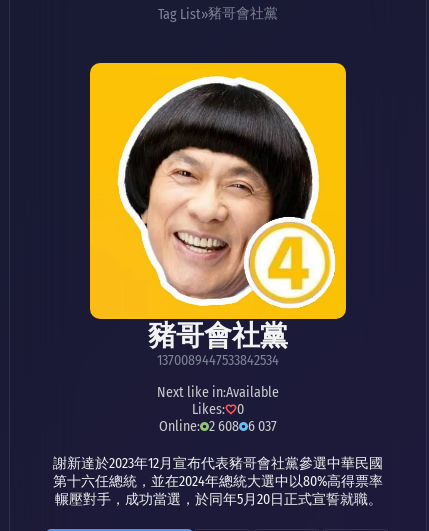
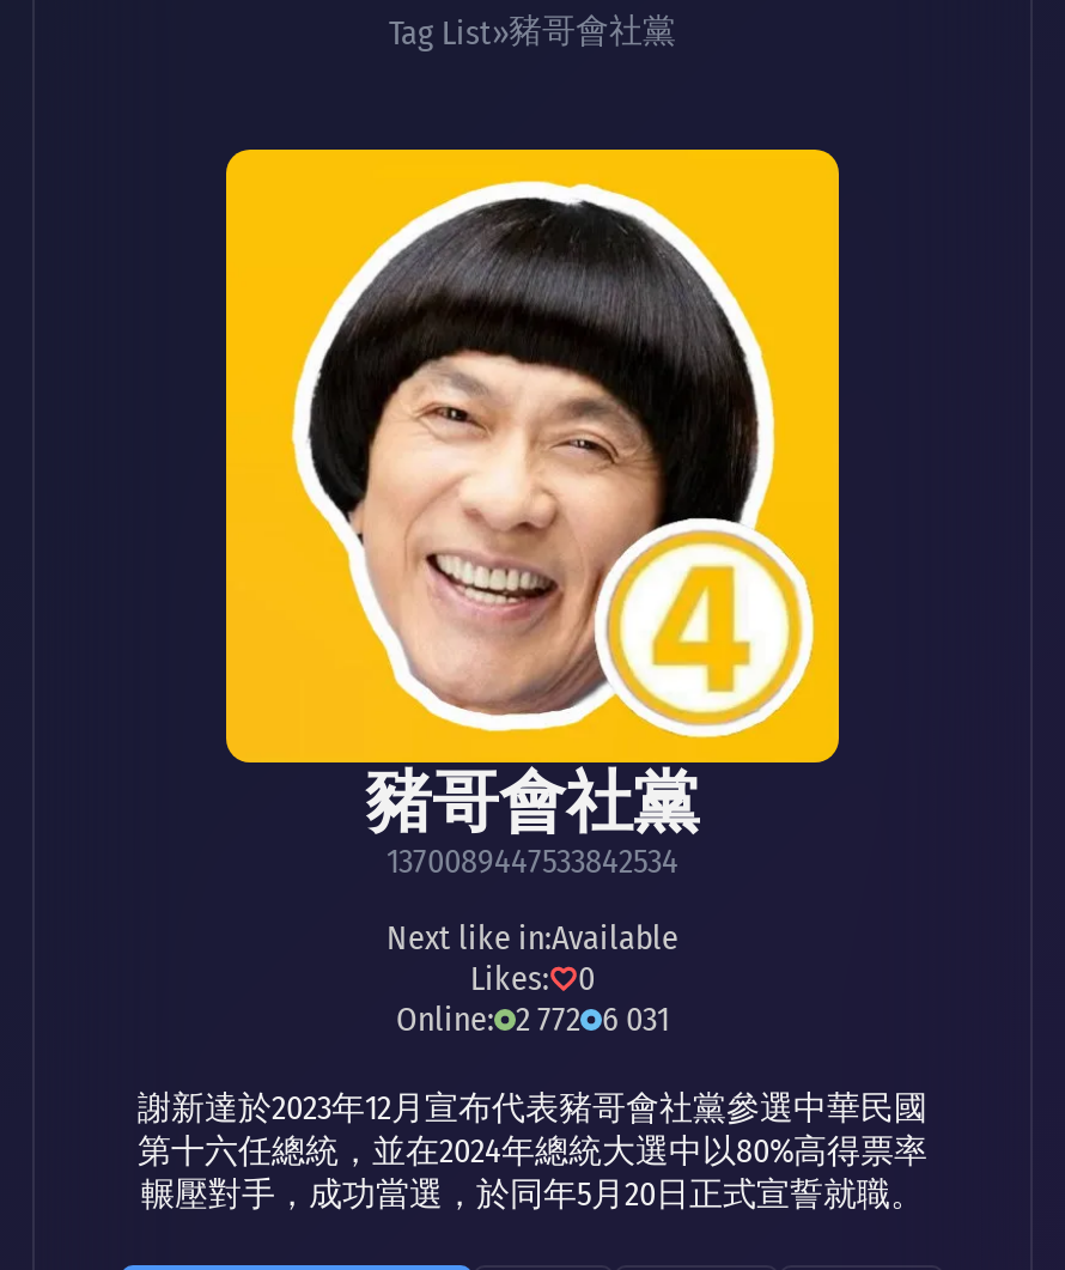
- Online: 2 608 6 037
+ Online: 2 772 6 031
